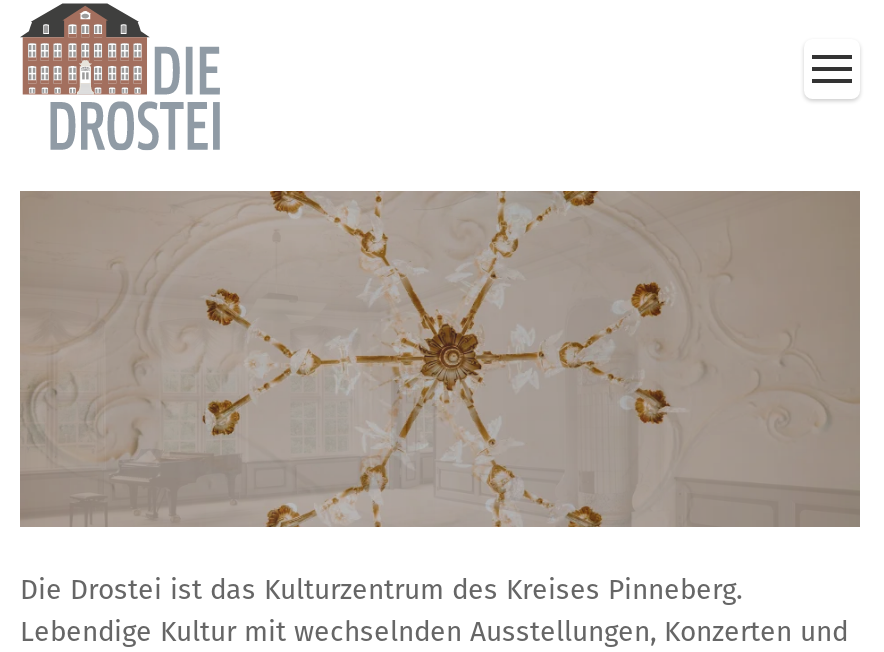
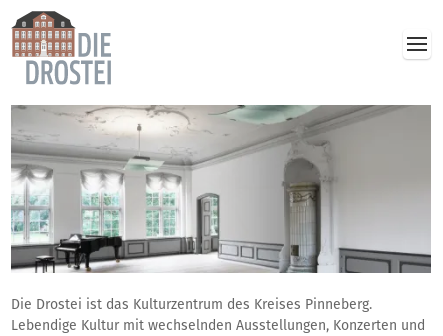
- [image]
+ [image]
